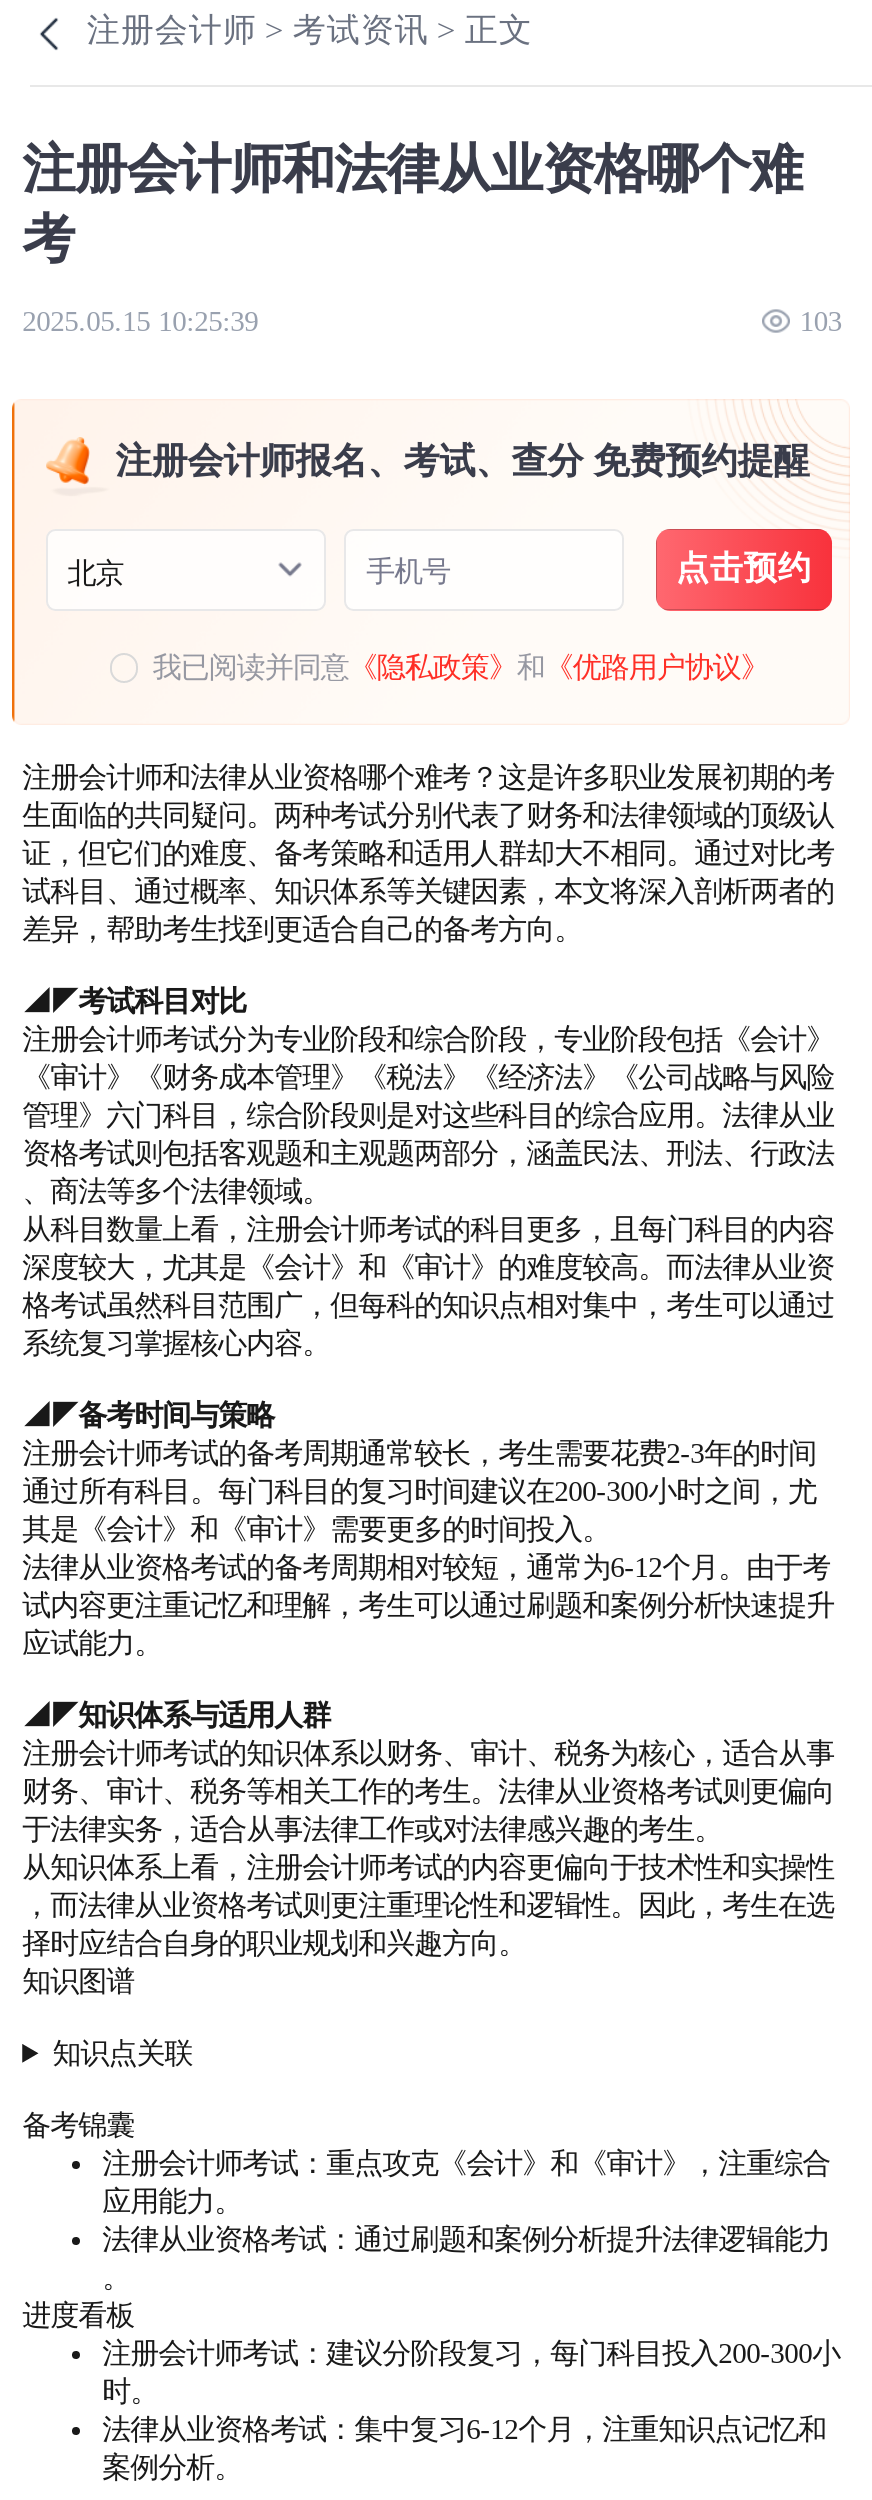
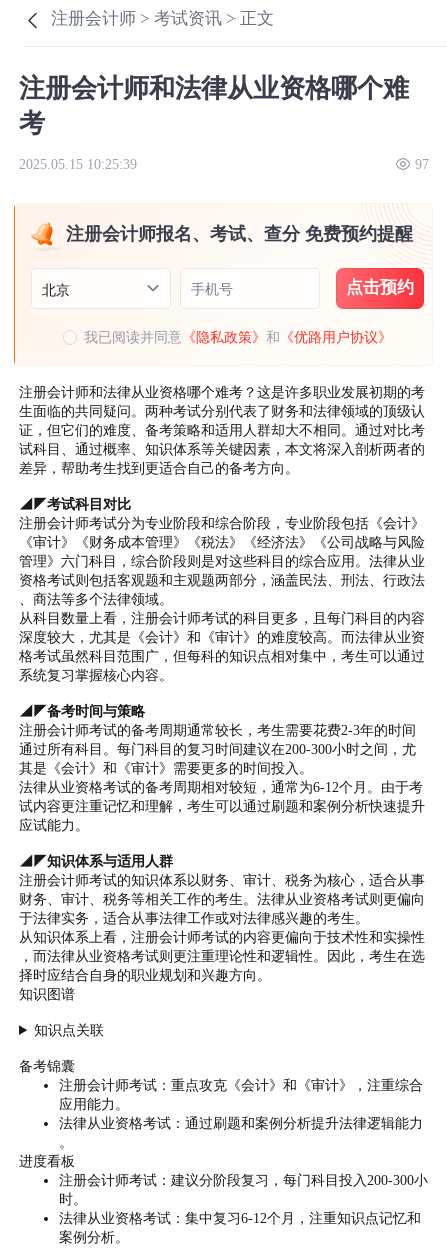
- 103
+ 97
